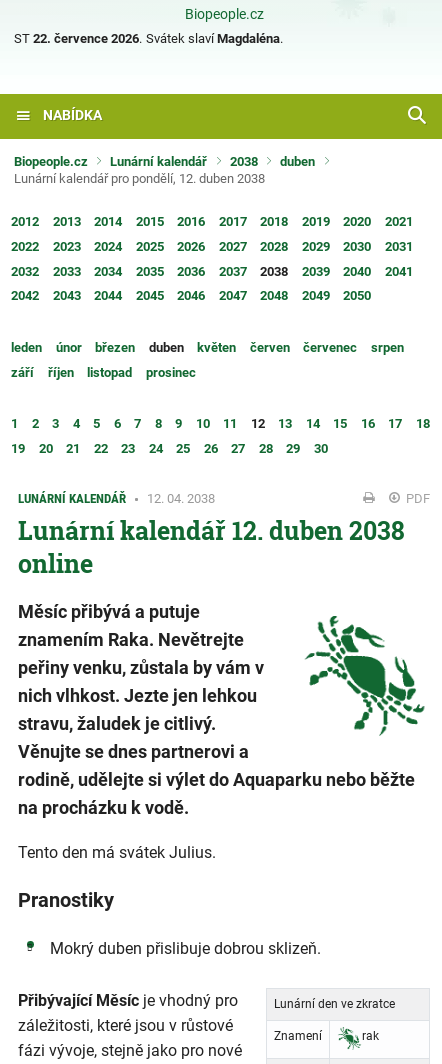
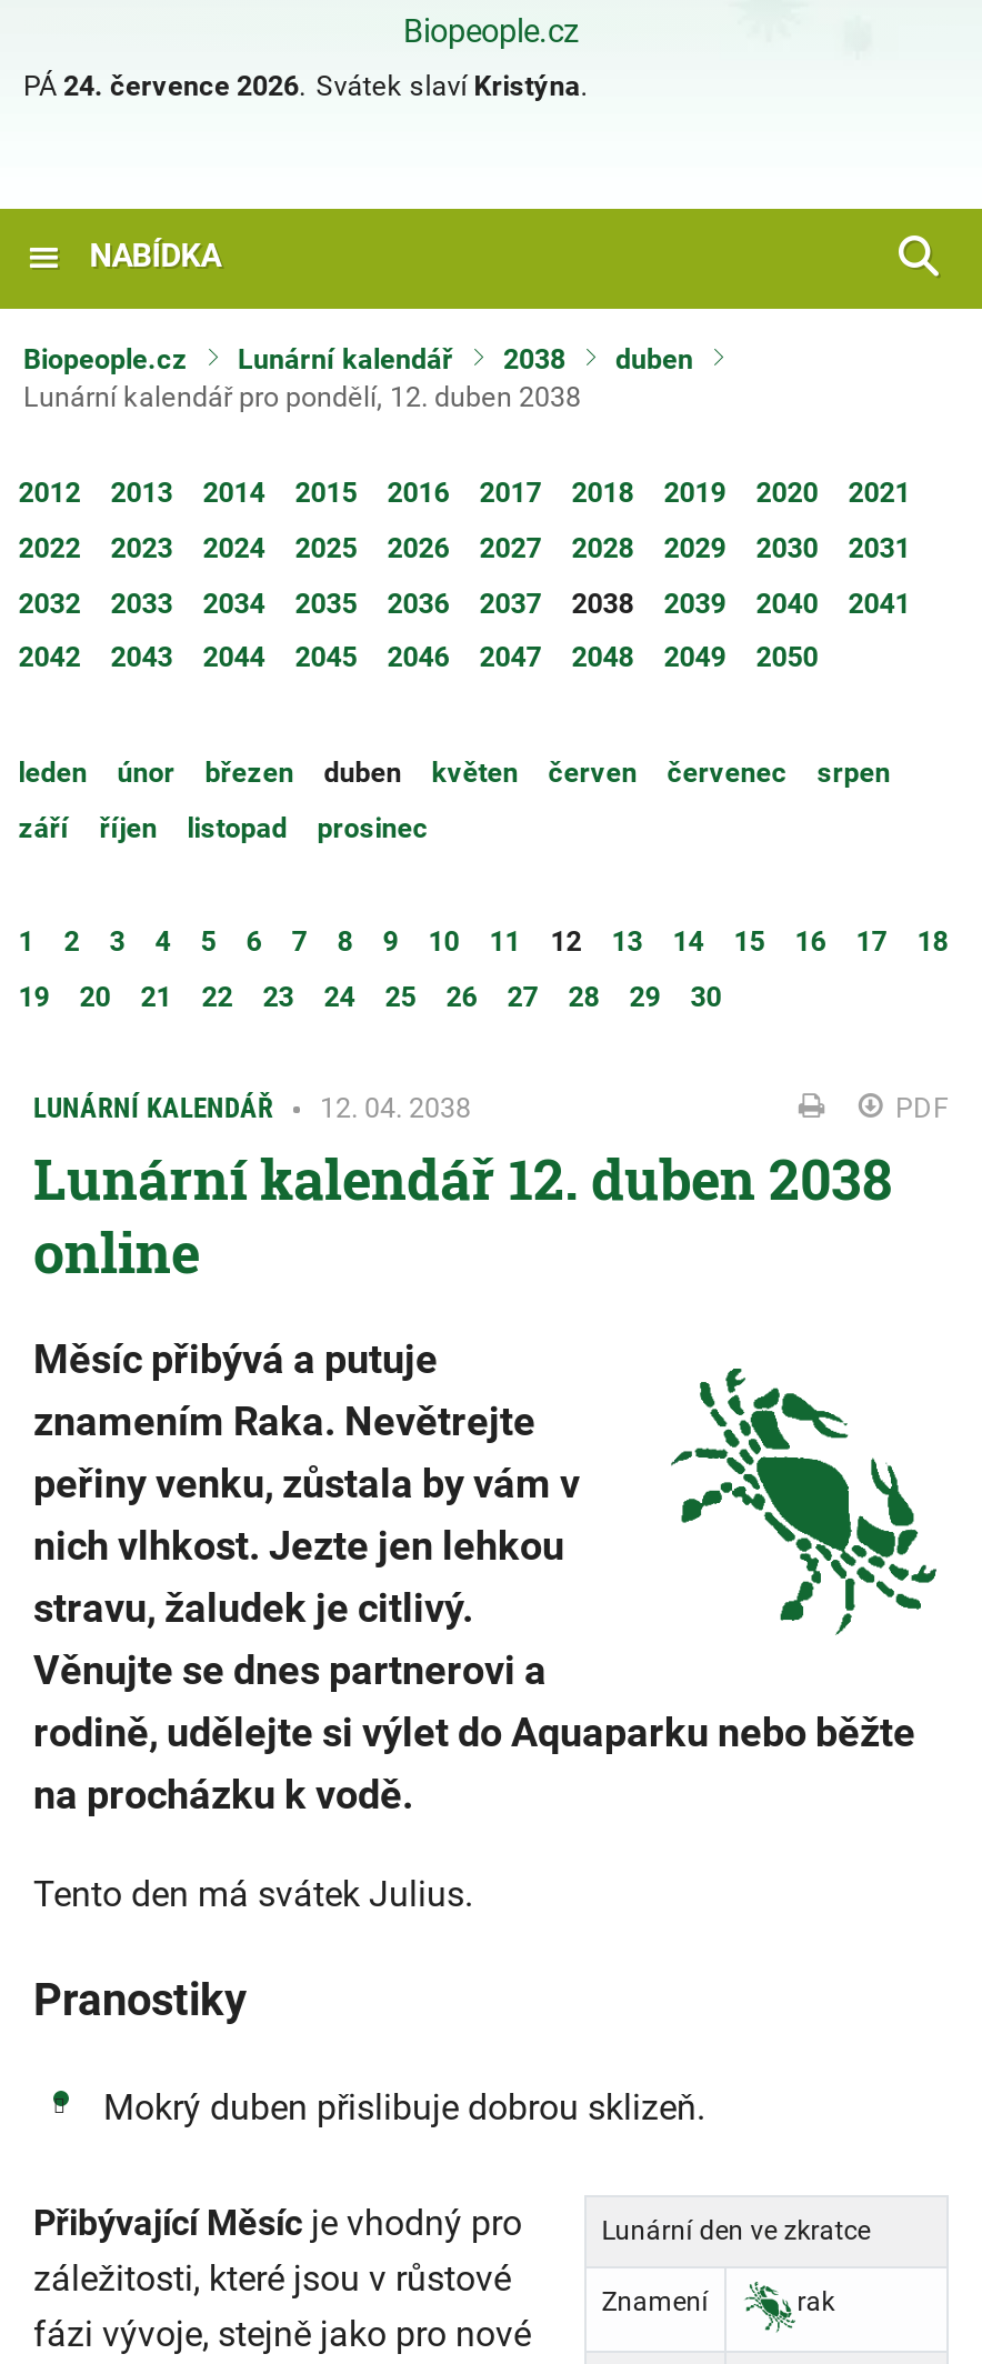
- ST 22. července 2026. Svátek slaví Magdaléna.
+ PÁ 24. července 2026. Svátek slaví Kristýna.
